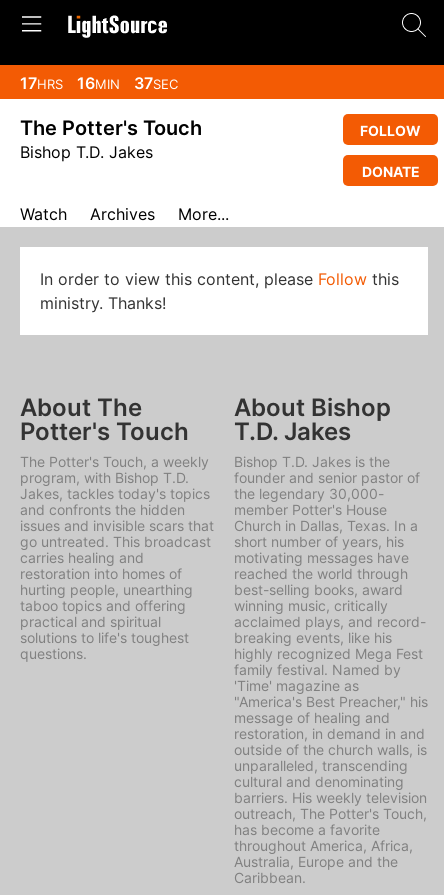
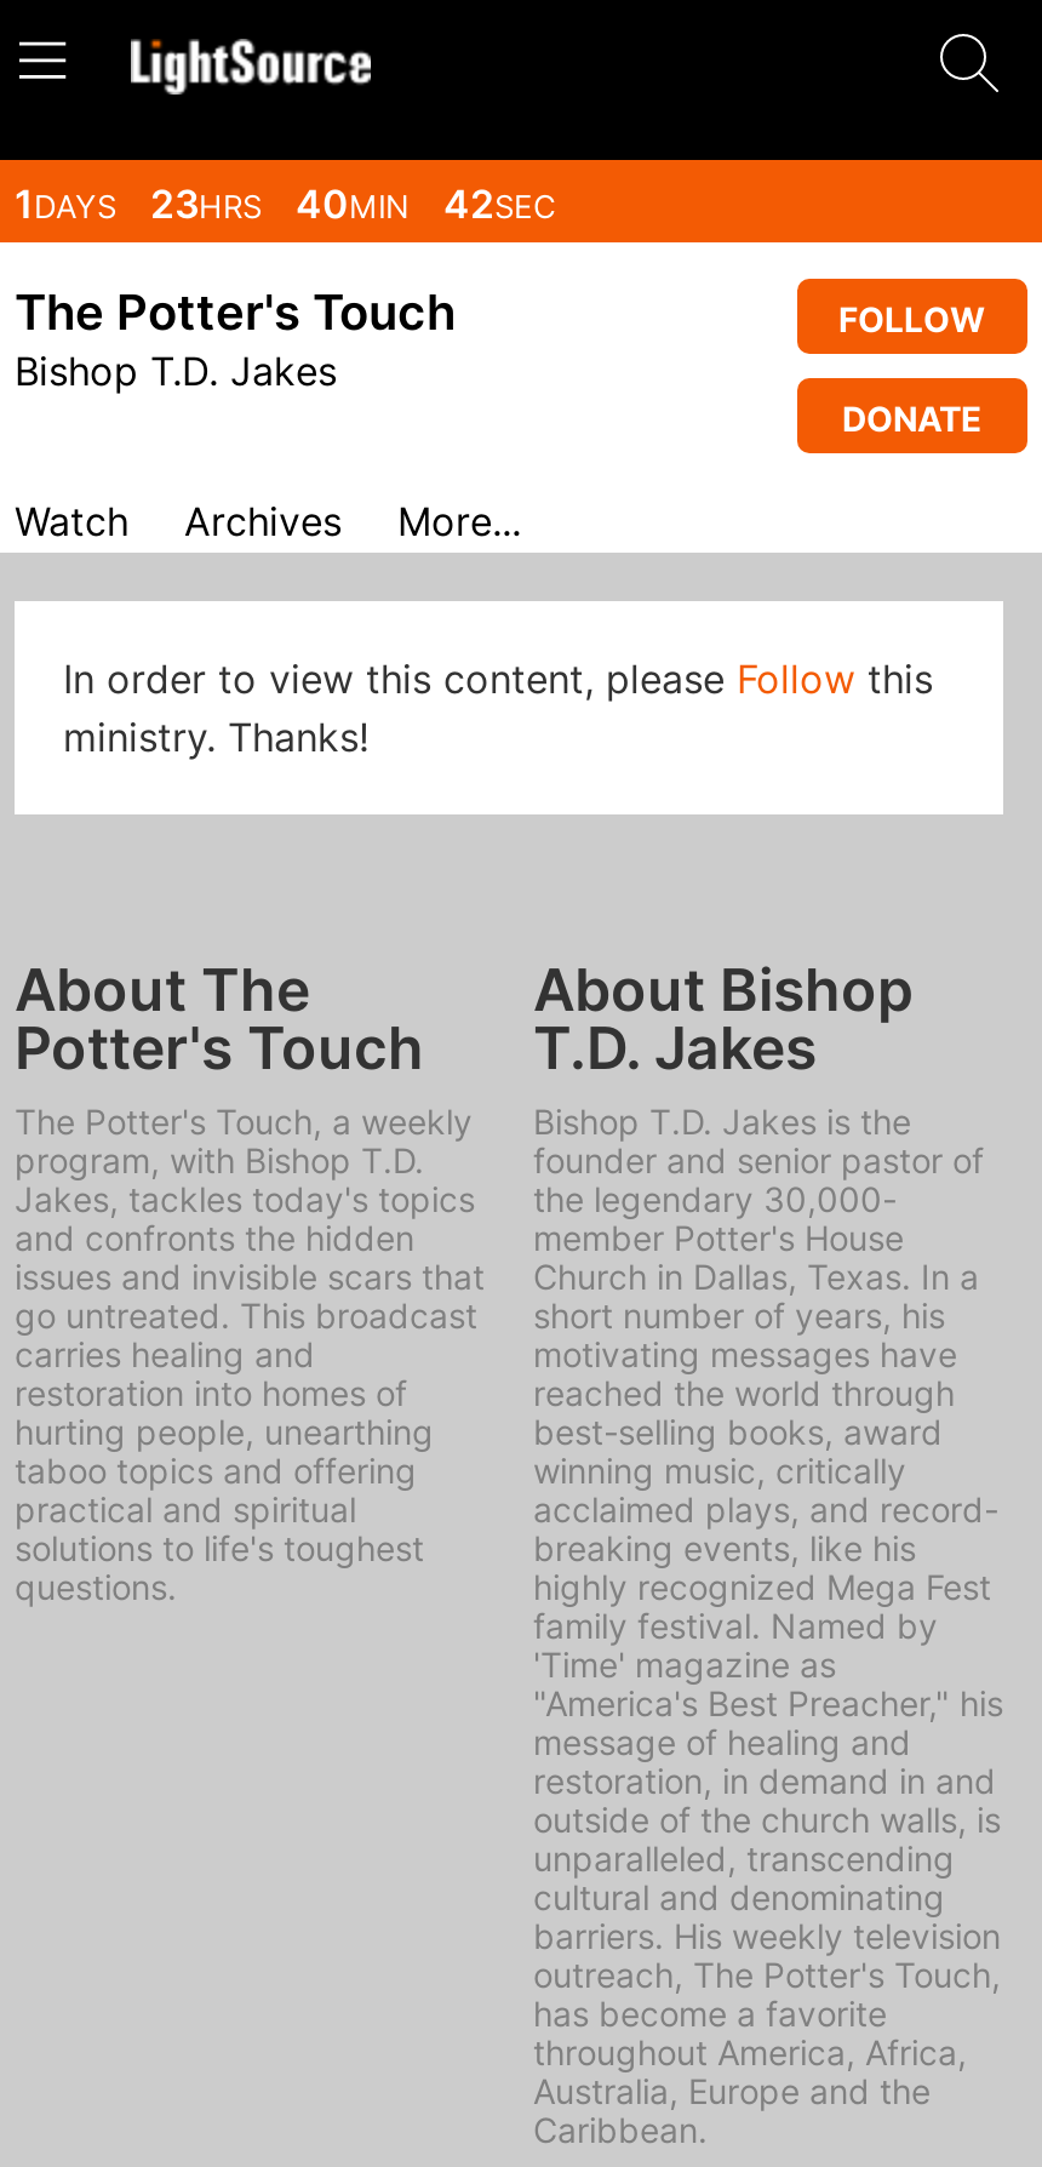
- 17HRS 16MIN 37SEC
+ 1DAYS 23HRS 40MIN 42SEC
